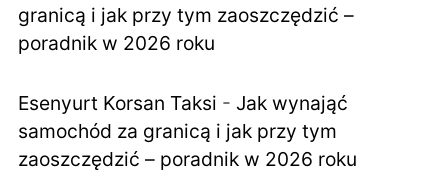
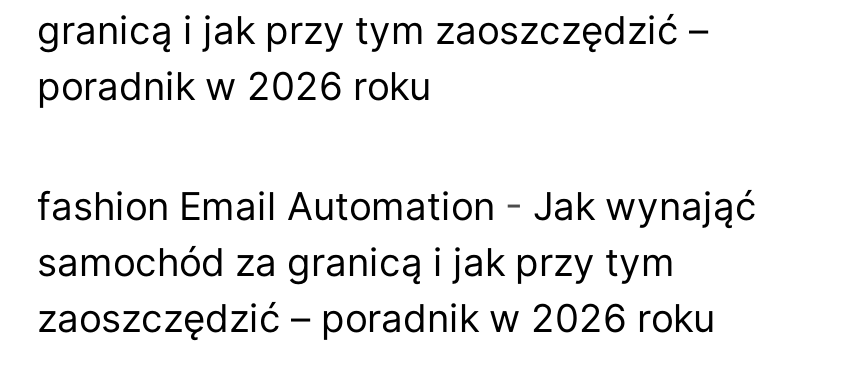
- Esenyurt Korsan Taksi - Jak wynająć
+ fashion Email Automation - Jak wynająć
